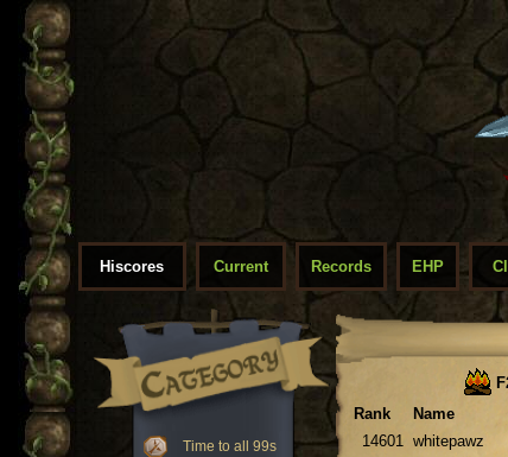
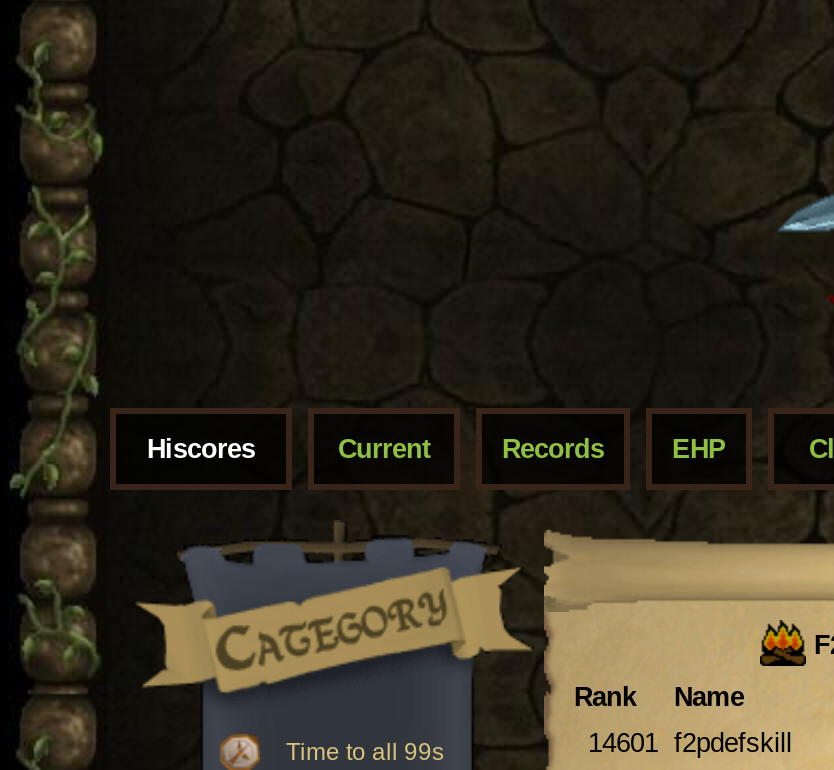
- 14601 whitepawz
+ 14601 f2pdefskill
